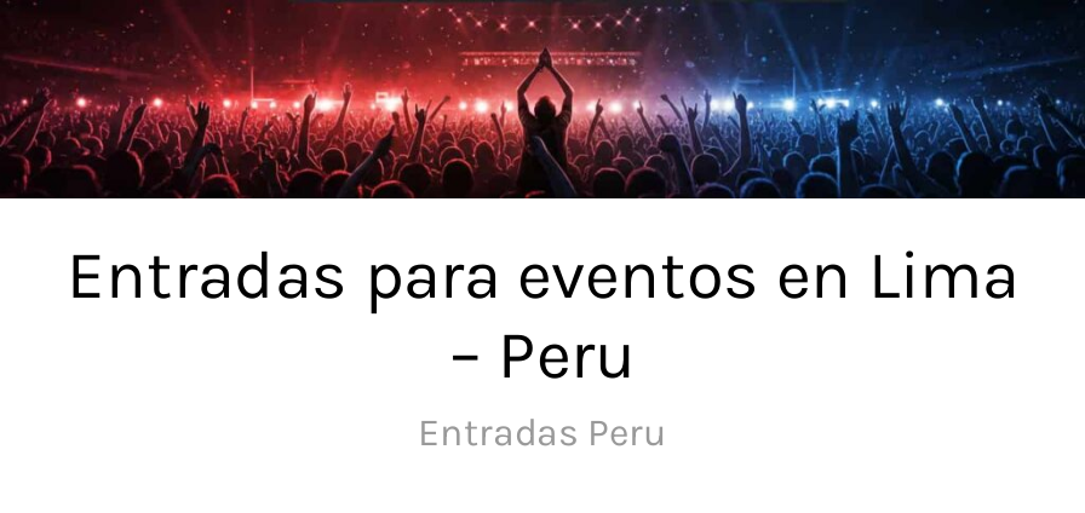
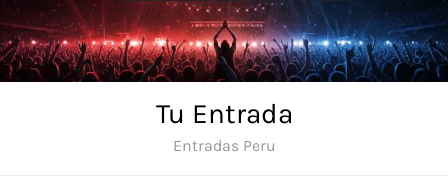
- Entradas para eventos en Lima
- – Peru
+ Tu Entrada
